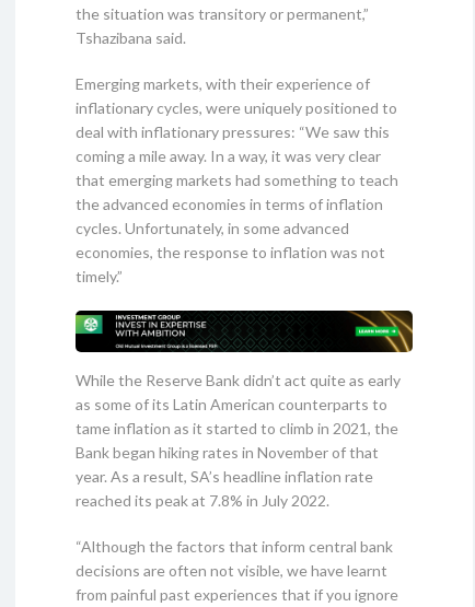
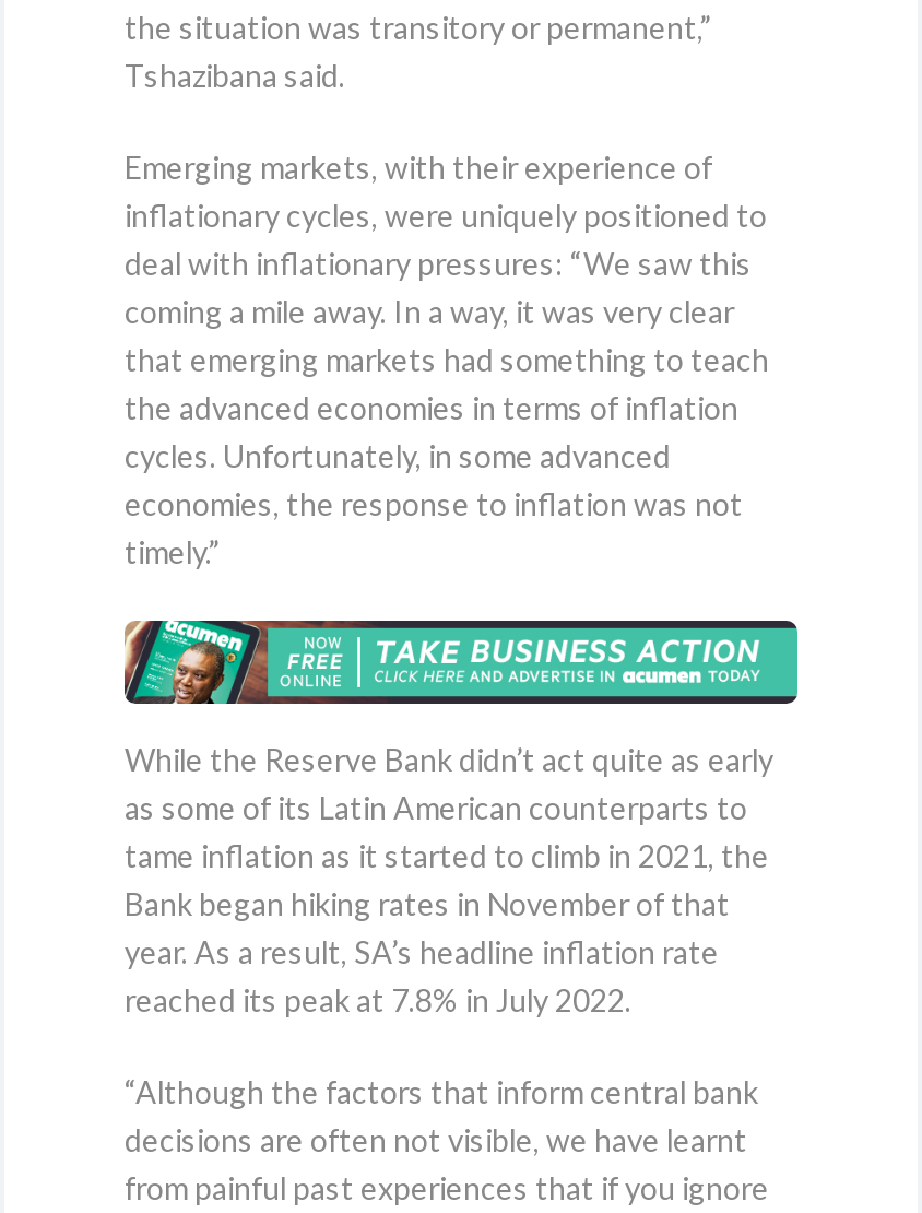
- [image]
+ [image]
